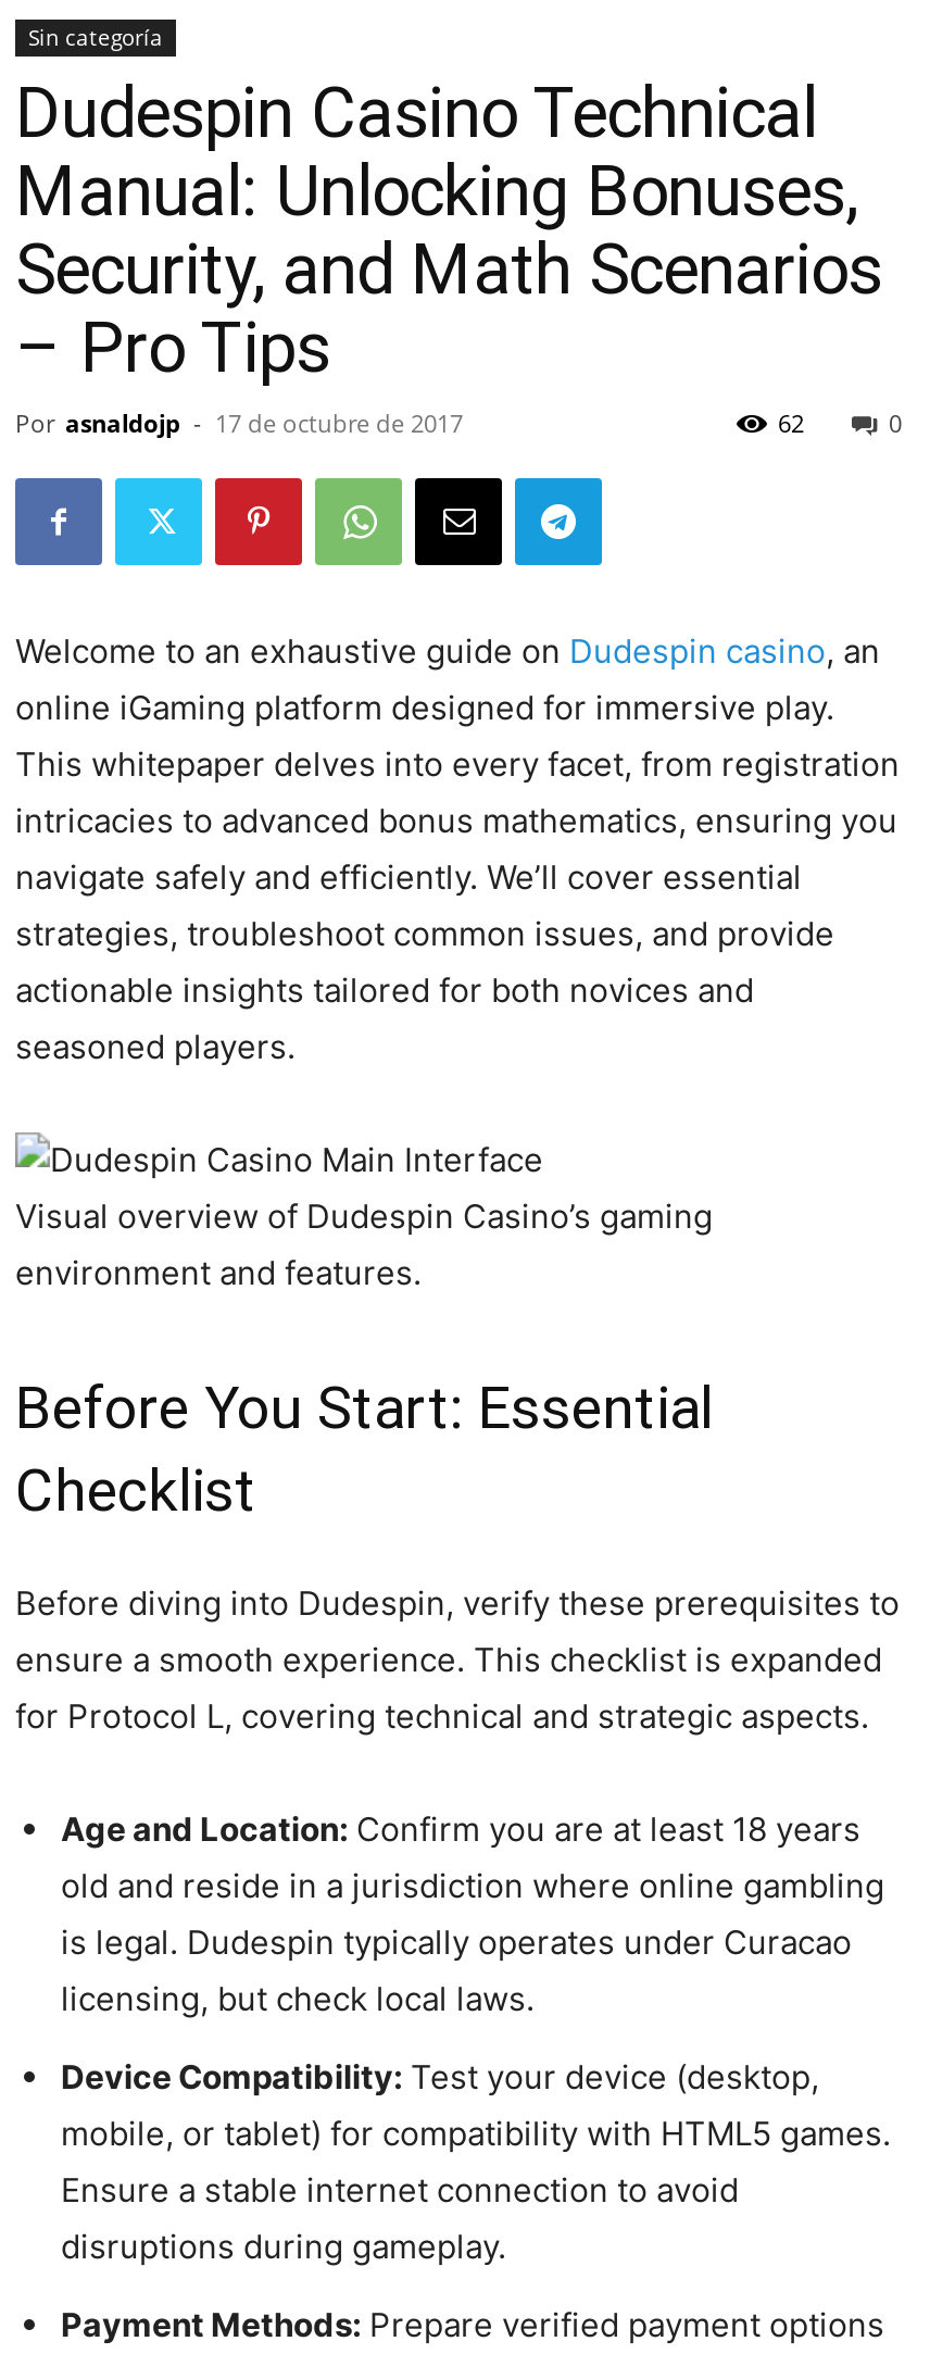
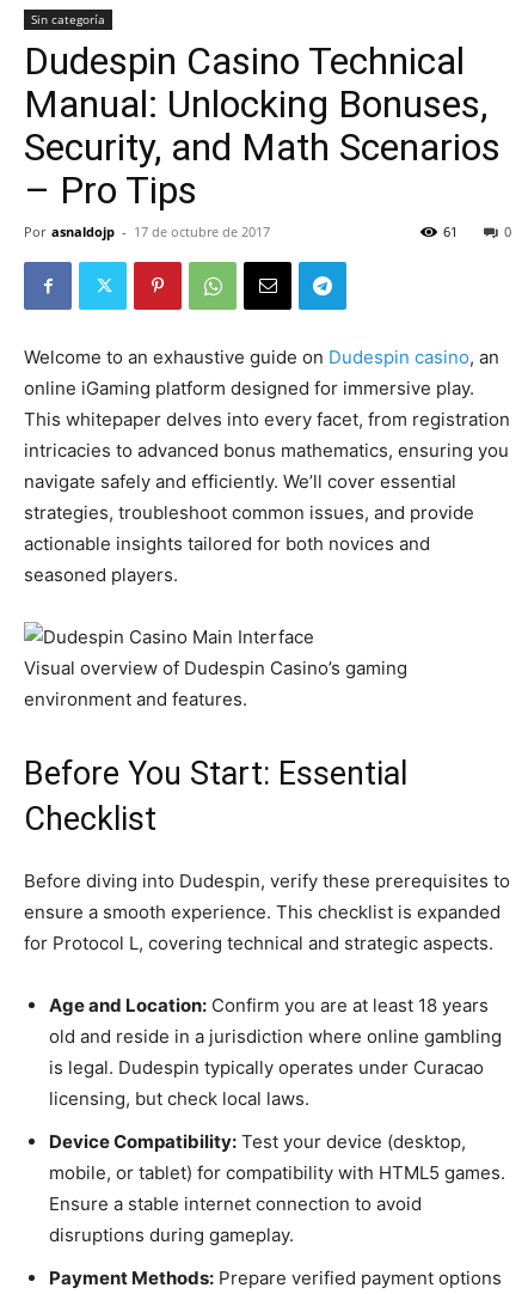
- 62
+ 61
